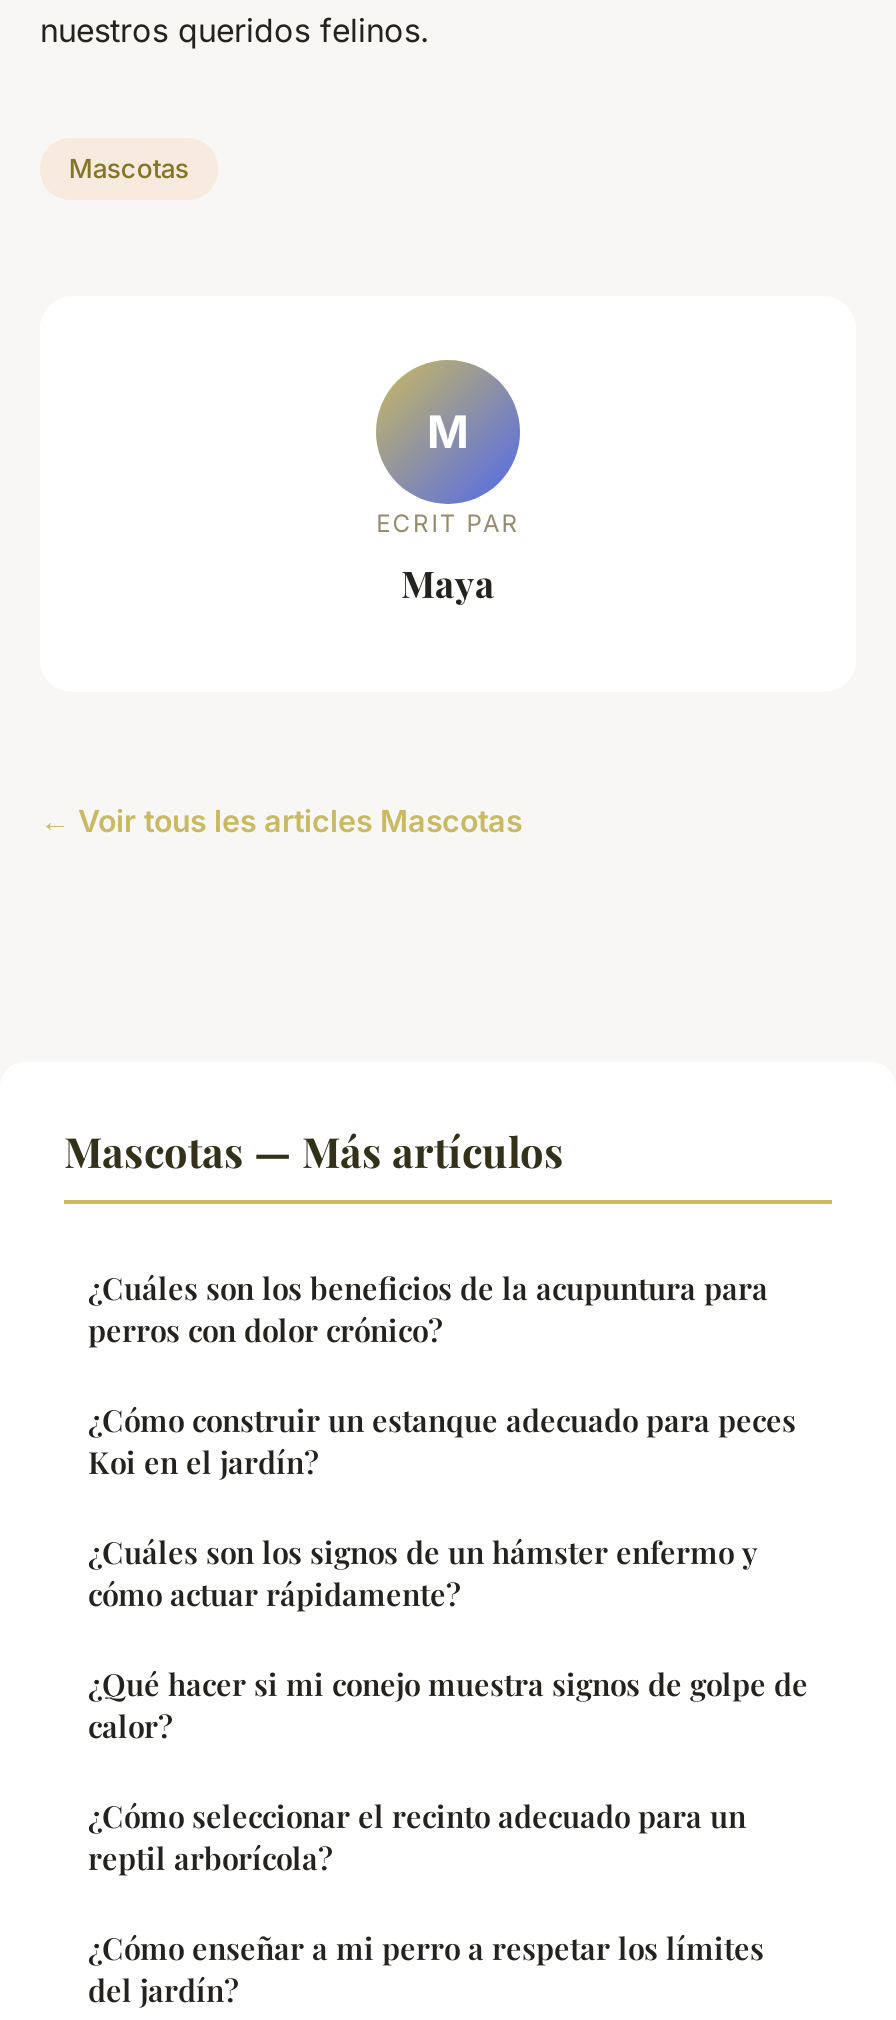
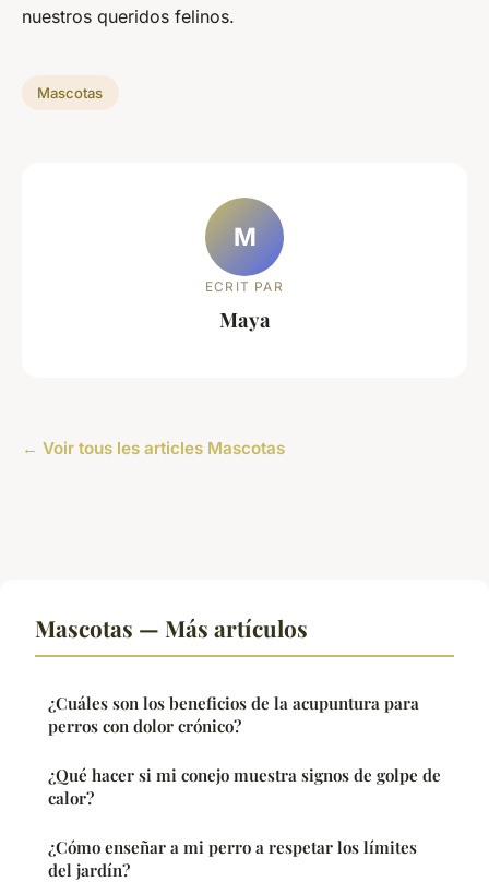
- ¿Cómo construir un estanque adecuado para peces
- Koi en el jardín?
- ¿Cuáles son los signos de un hámster enfermo y
- cómo actuar rápidamente?

- ¿Cómo seleccionar el recinto adecuado para un
- reptil arborícola?
